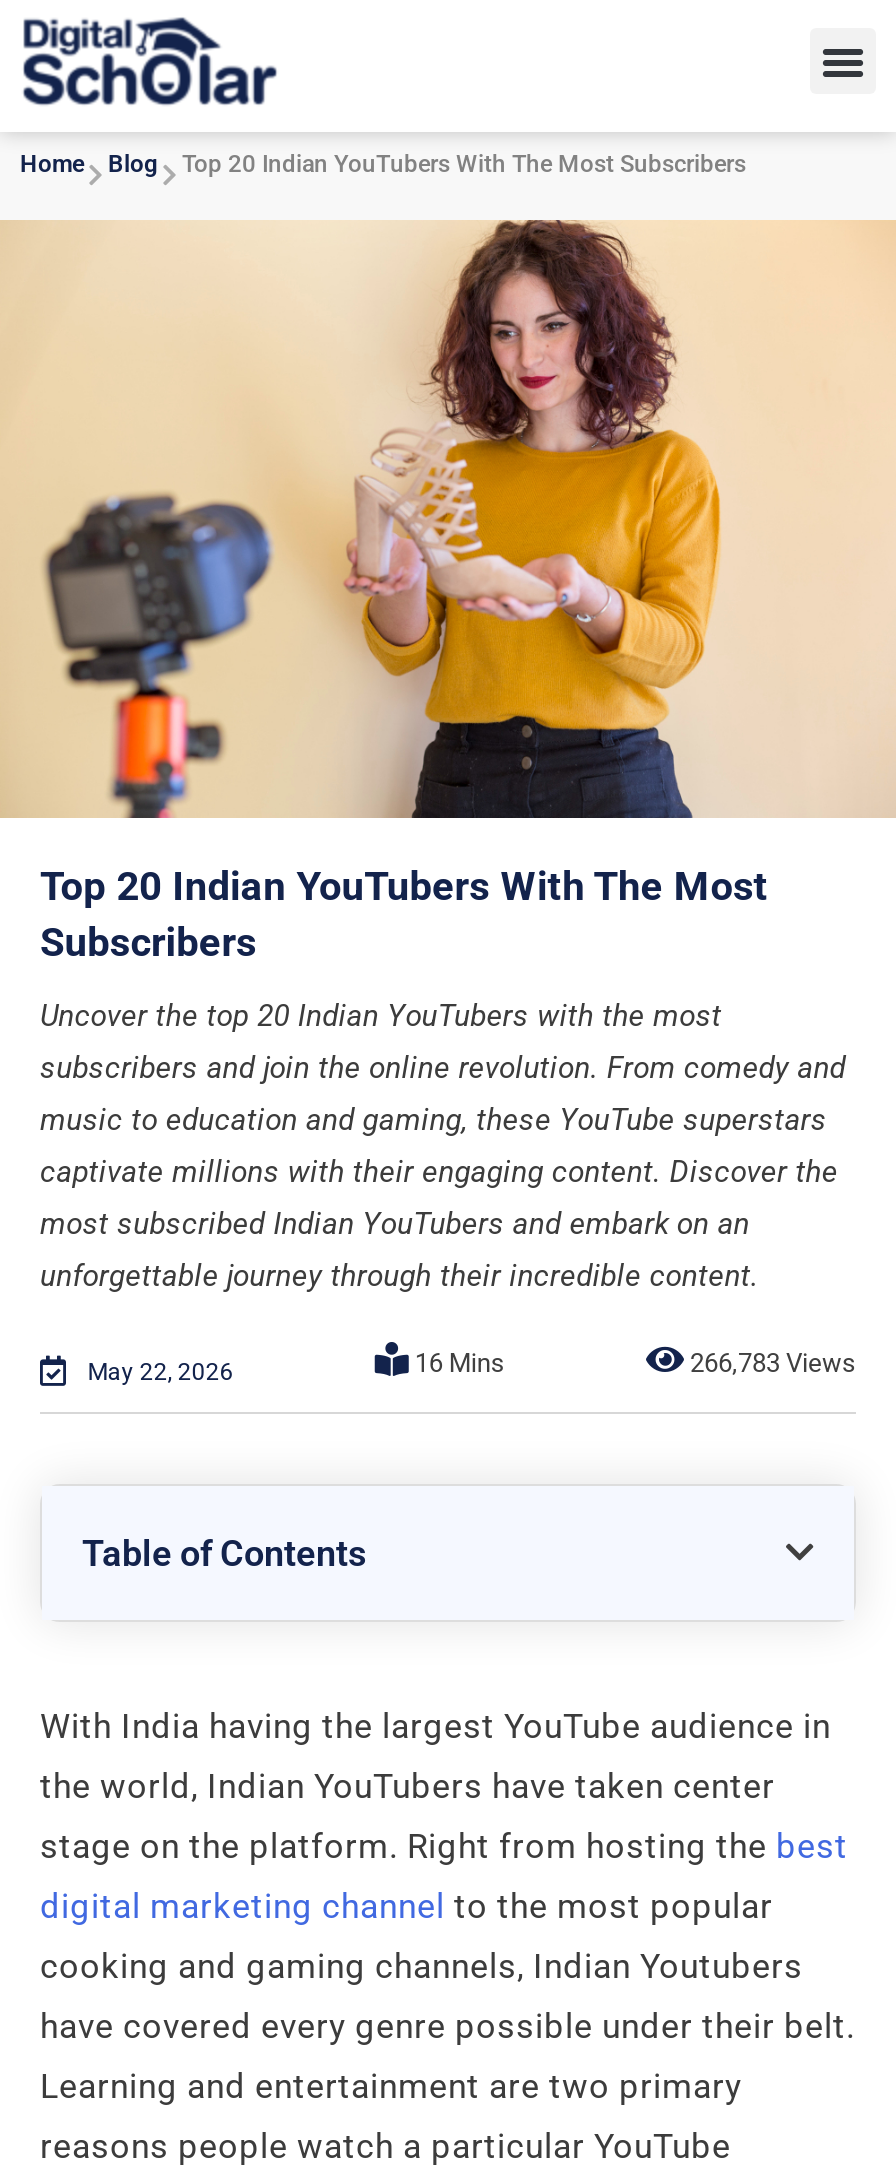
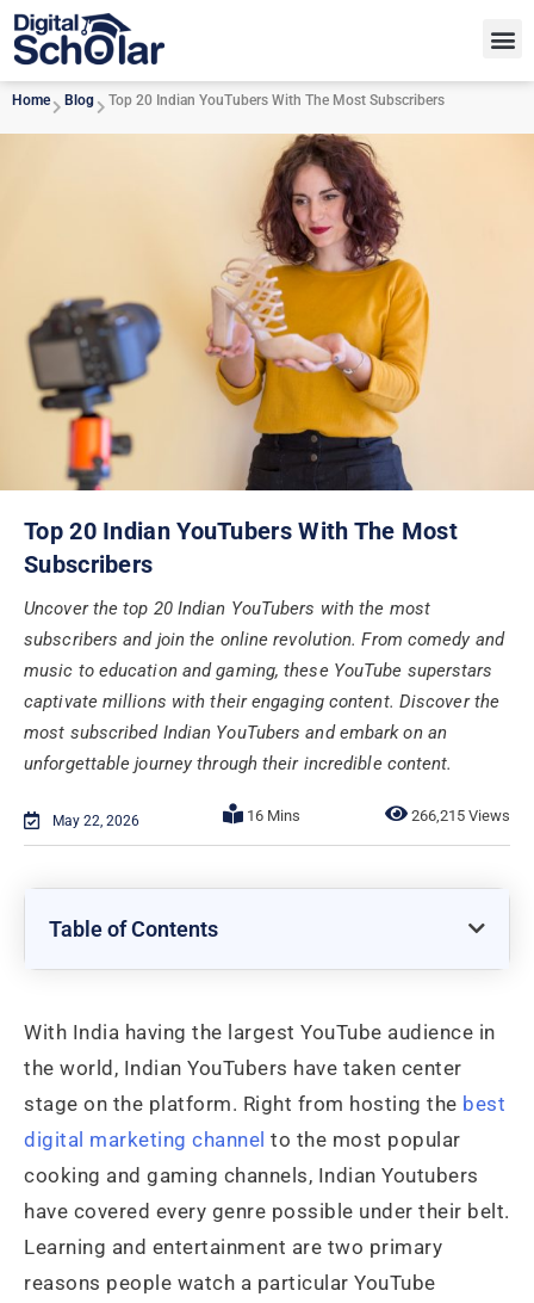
- 266,783 Views
+ 266,215 Views
